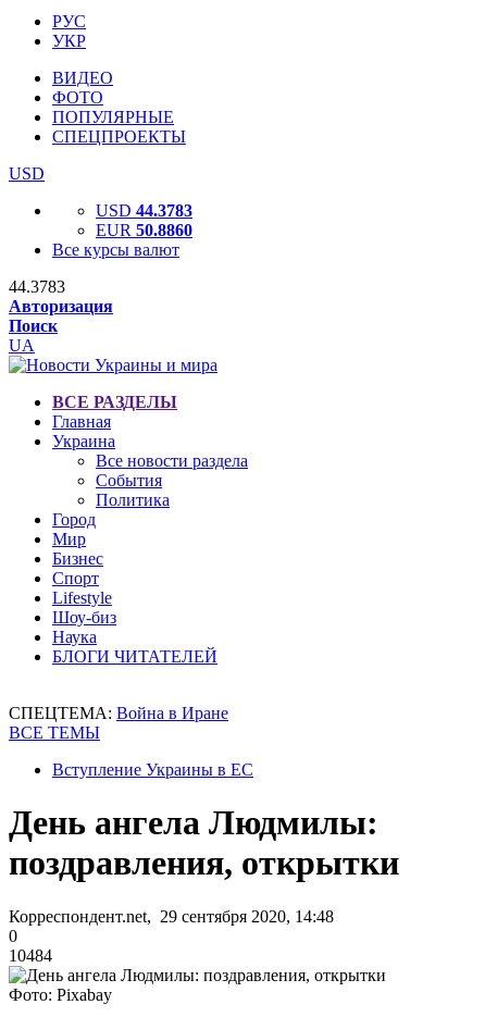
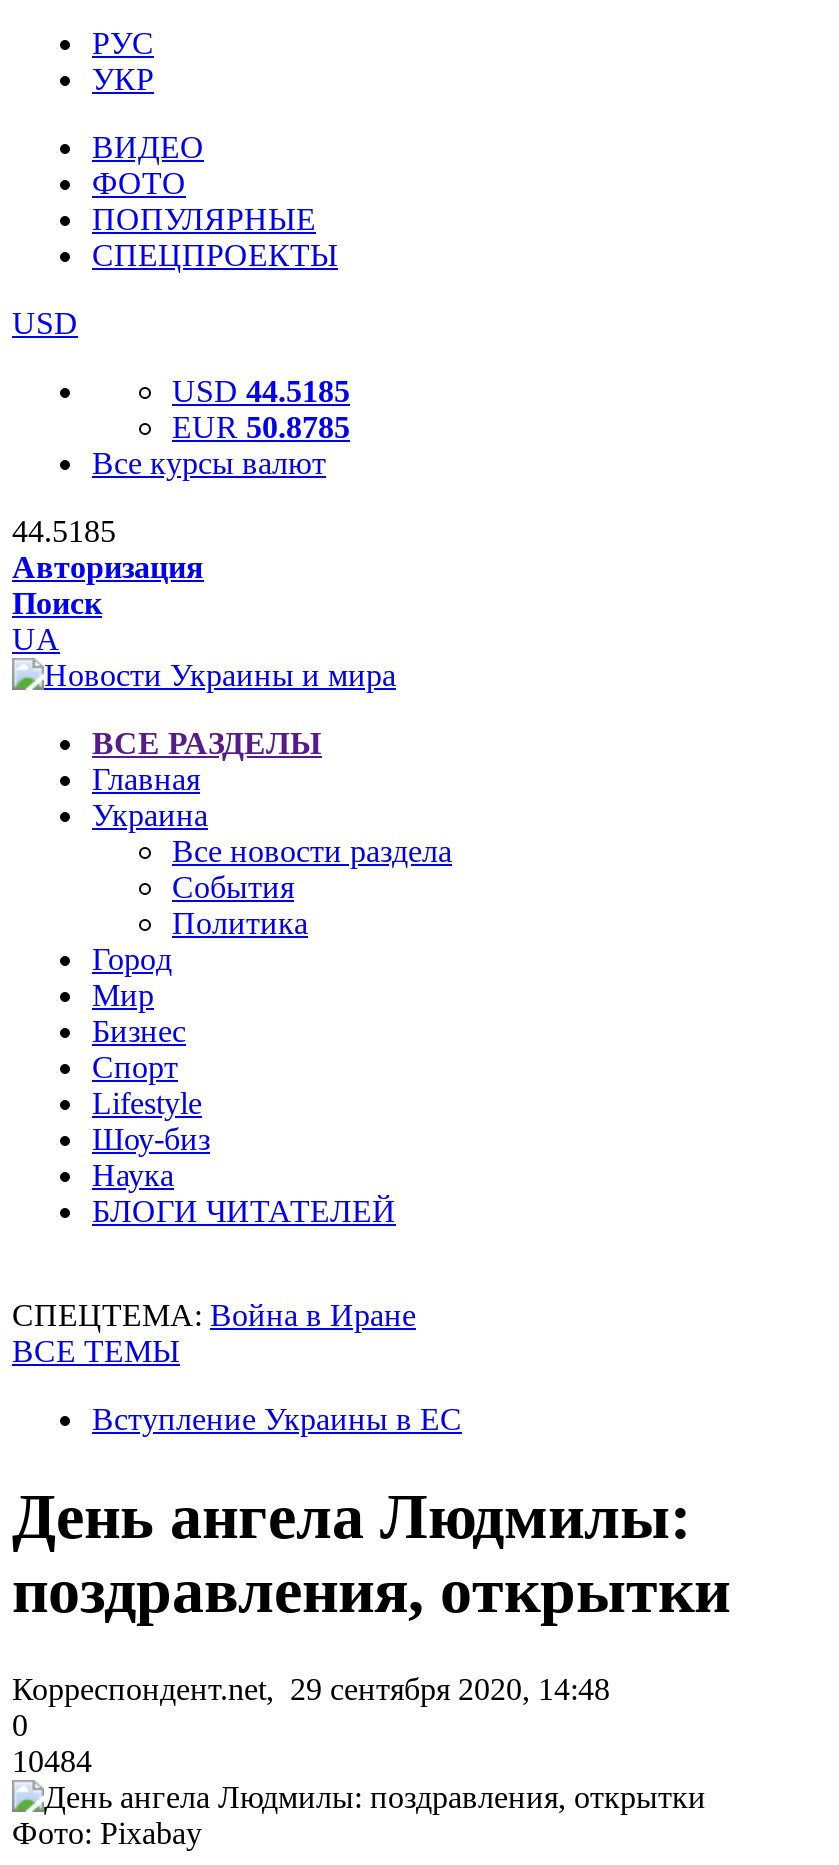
- USD 44.3783
+ USD 44.5185

- EUR 50.8860
+ EUR 50.8785

- 44.3783
+ 44.5185
